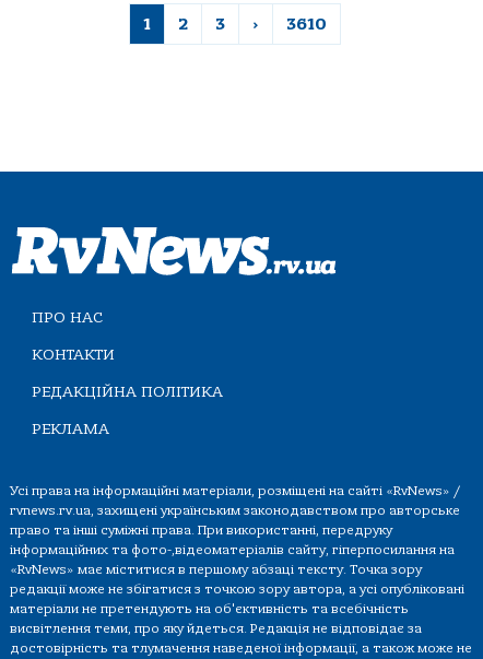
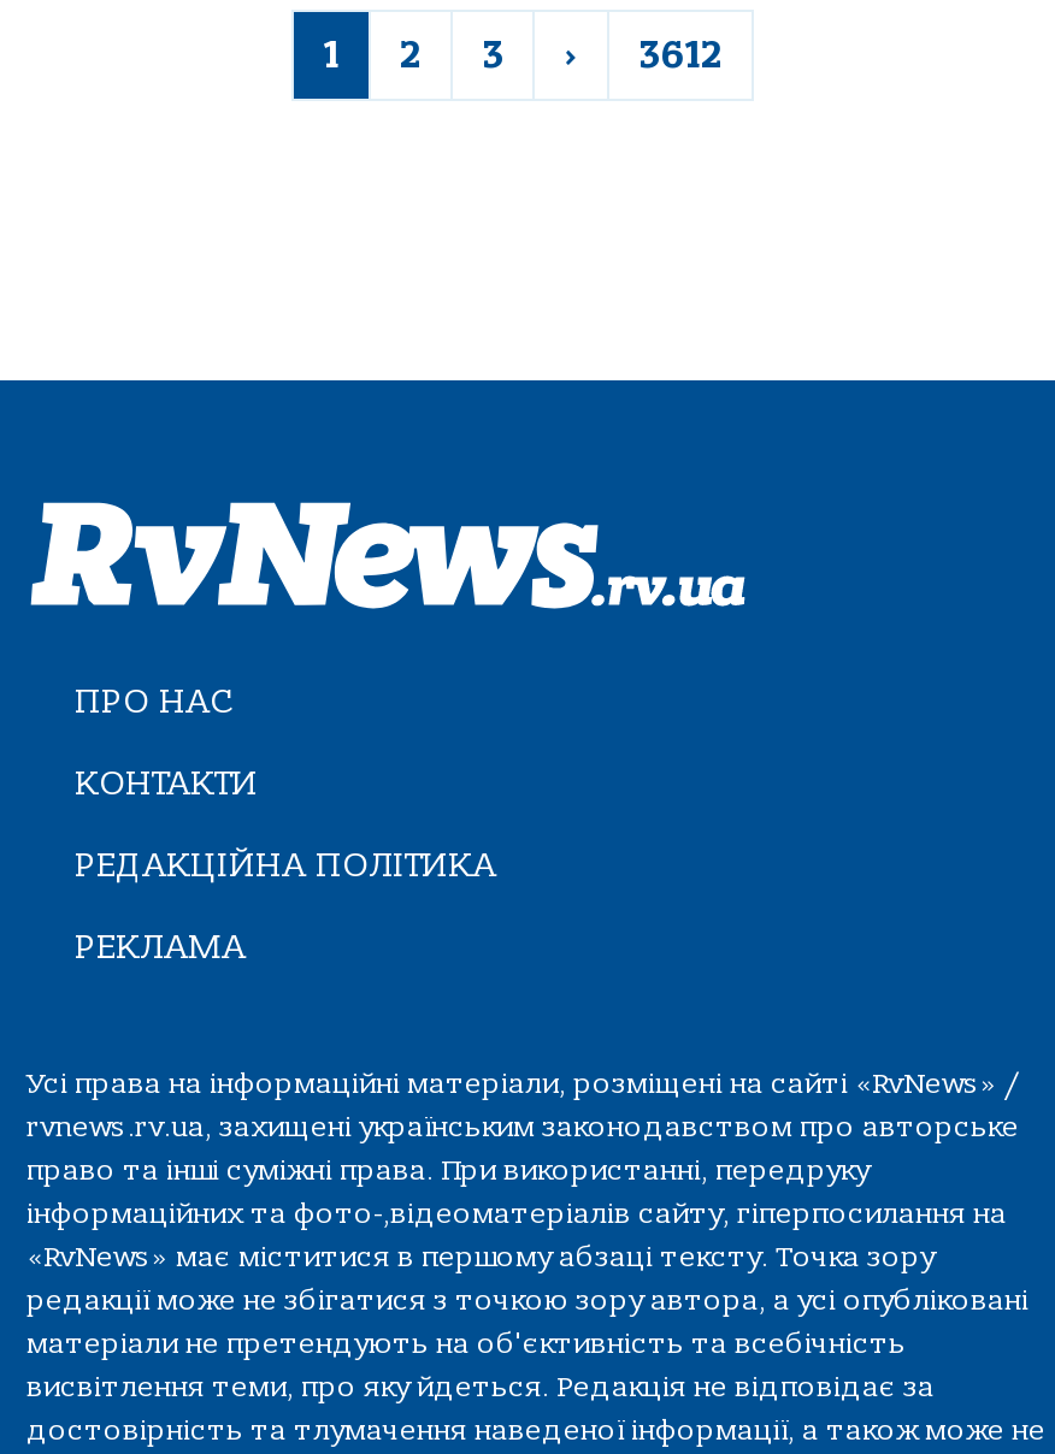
- 3610
+ 3612
